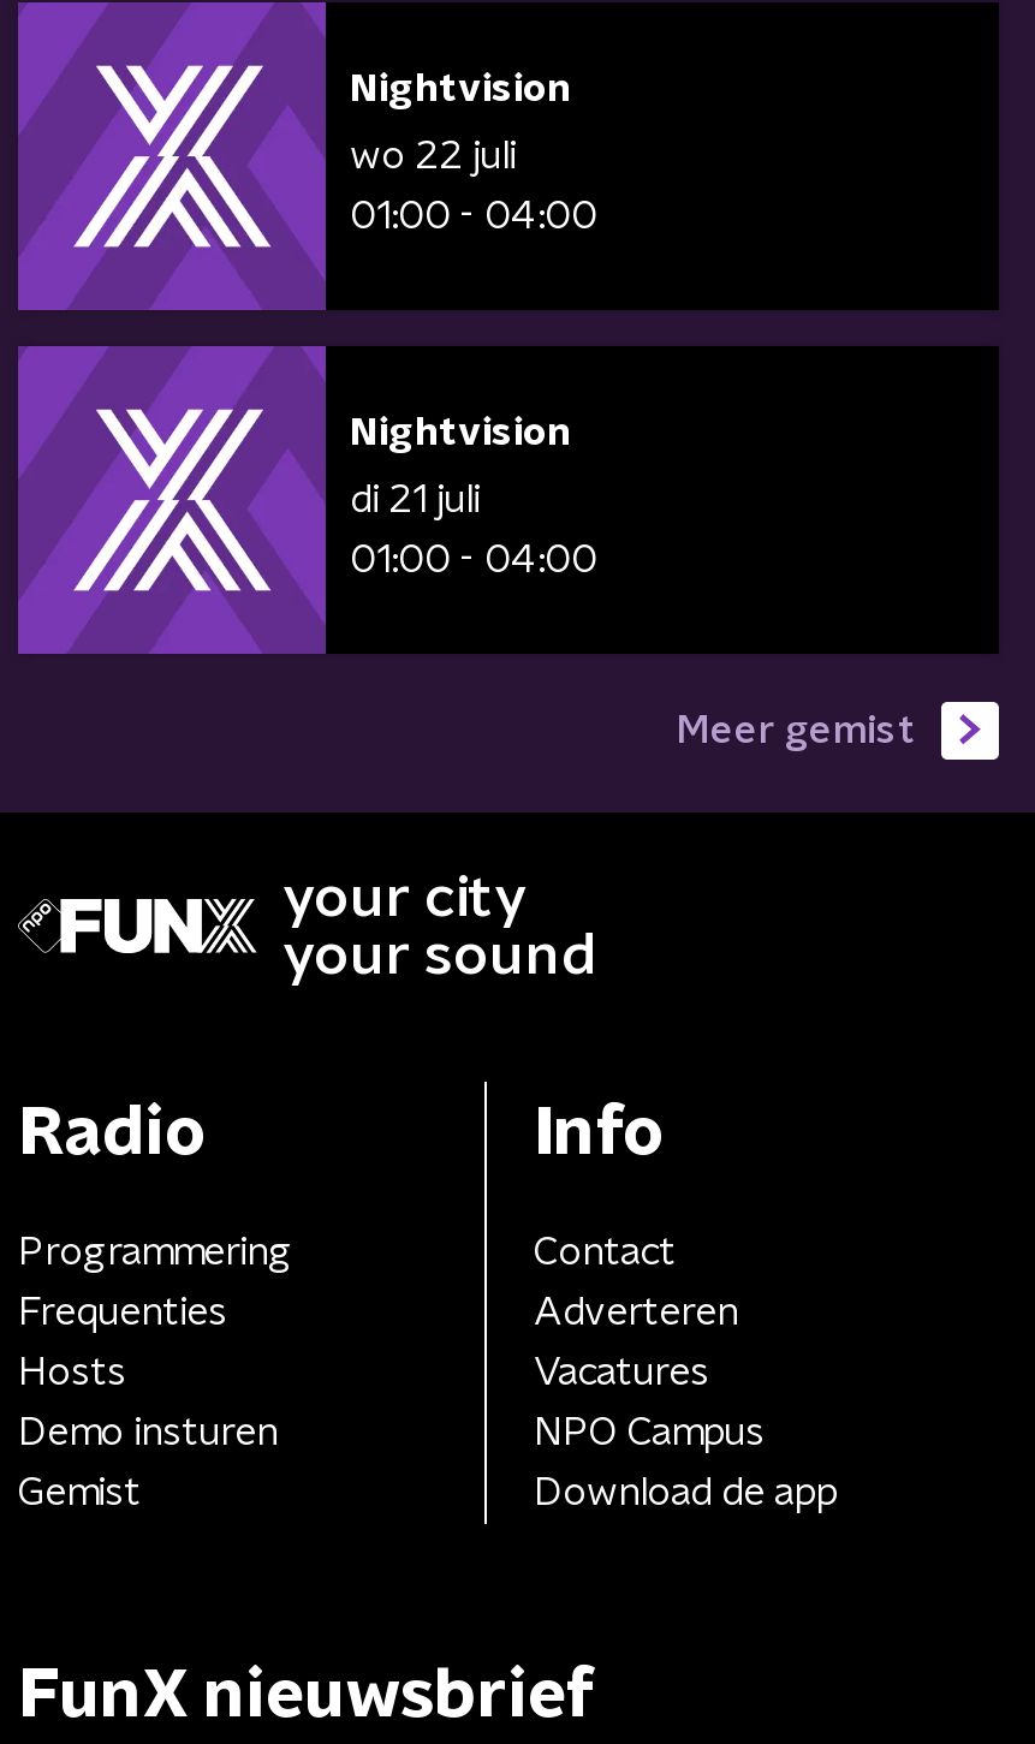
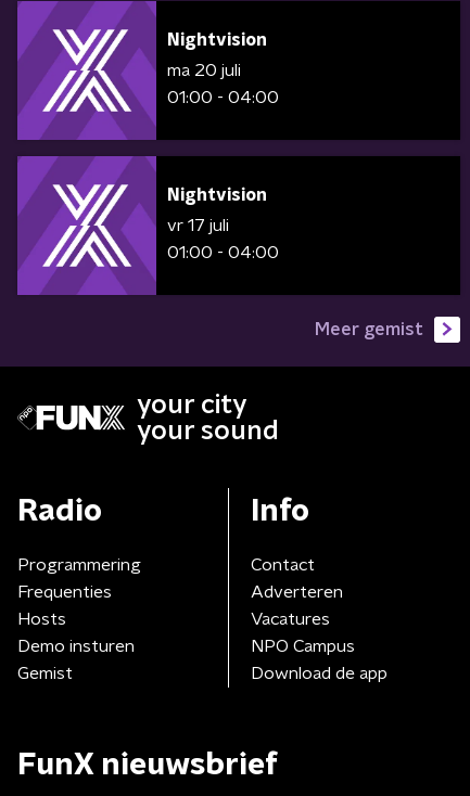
- wo 22 juli
+ ma 20 juli

- di 21 juli
+ vr 17 juli
